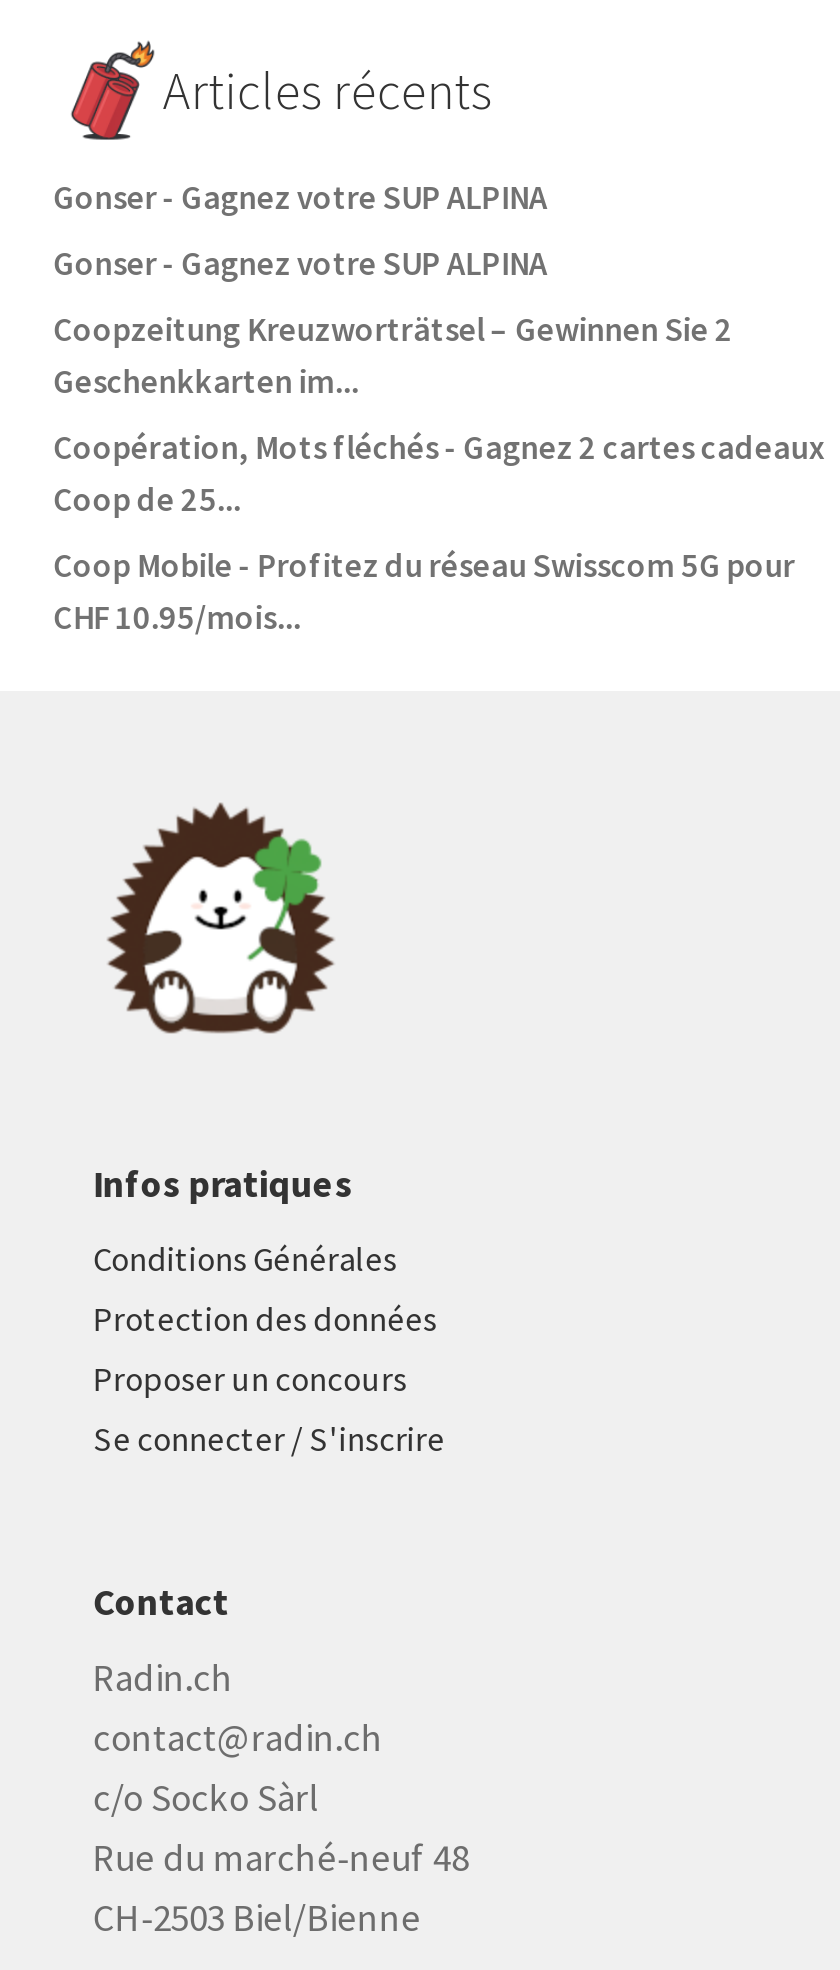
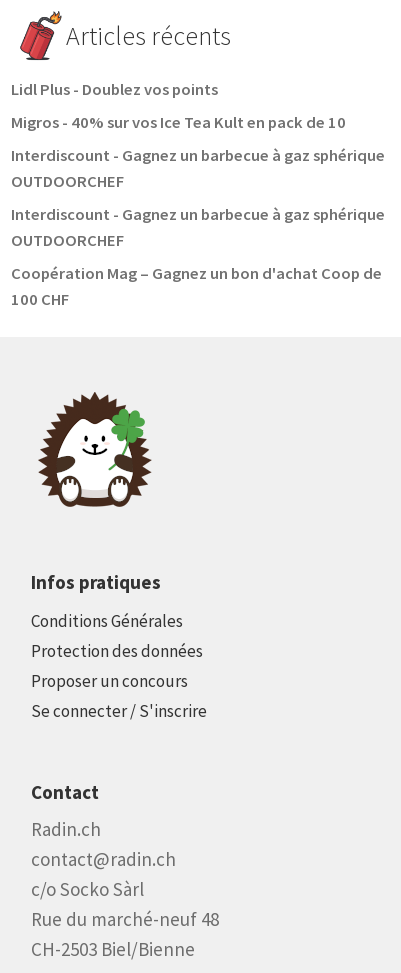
- Gonser - Gagnez votre SUP ALPINA
+ Lidl Plus - Doublez vos points

- Gonser - Gagnez votre SUP ALPINA
+ Migros - 40% sur vos Ice Tea Kult en pack de 10

- Coopzeitung Kreuzworträtsel – Gewinnen Sie 2
- Geschenkkarten im...
+ Interdiscount - Gagnez un barbecue à gaz sphérique
+ OUTDOORCHEF

- Coopération, Mots fléchés - Gagnez 2 cartes cadeaux
- Coop de 25...
+ Interdiscount - Gagnez un barbecue à gaz sphérique
+ OUTDOORCHEF

- Coop Mobile - Profitez du réseau Swisscom 5G pour
- CHF 10.95/mois...
+ Coopération Mag – Gagnez un bon d'achat Coop de
+ 100 CHF
